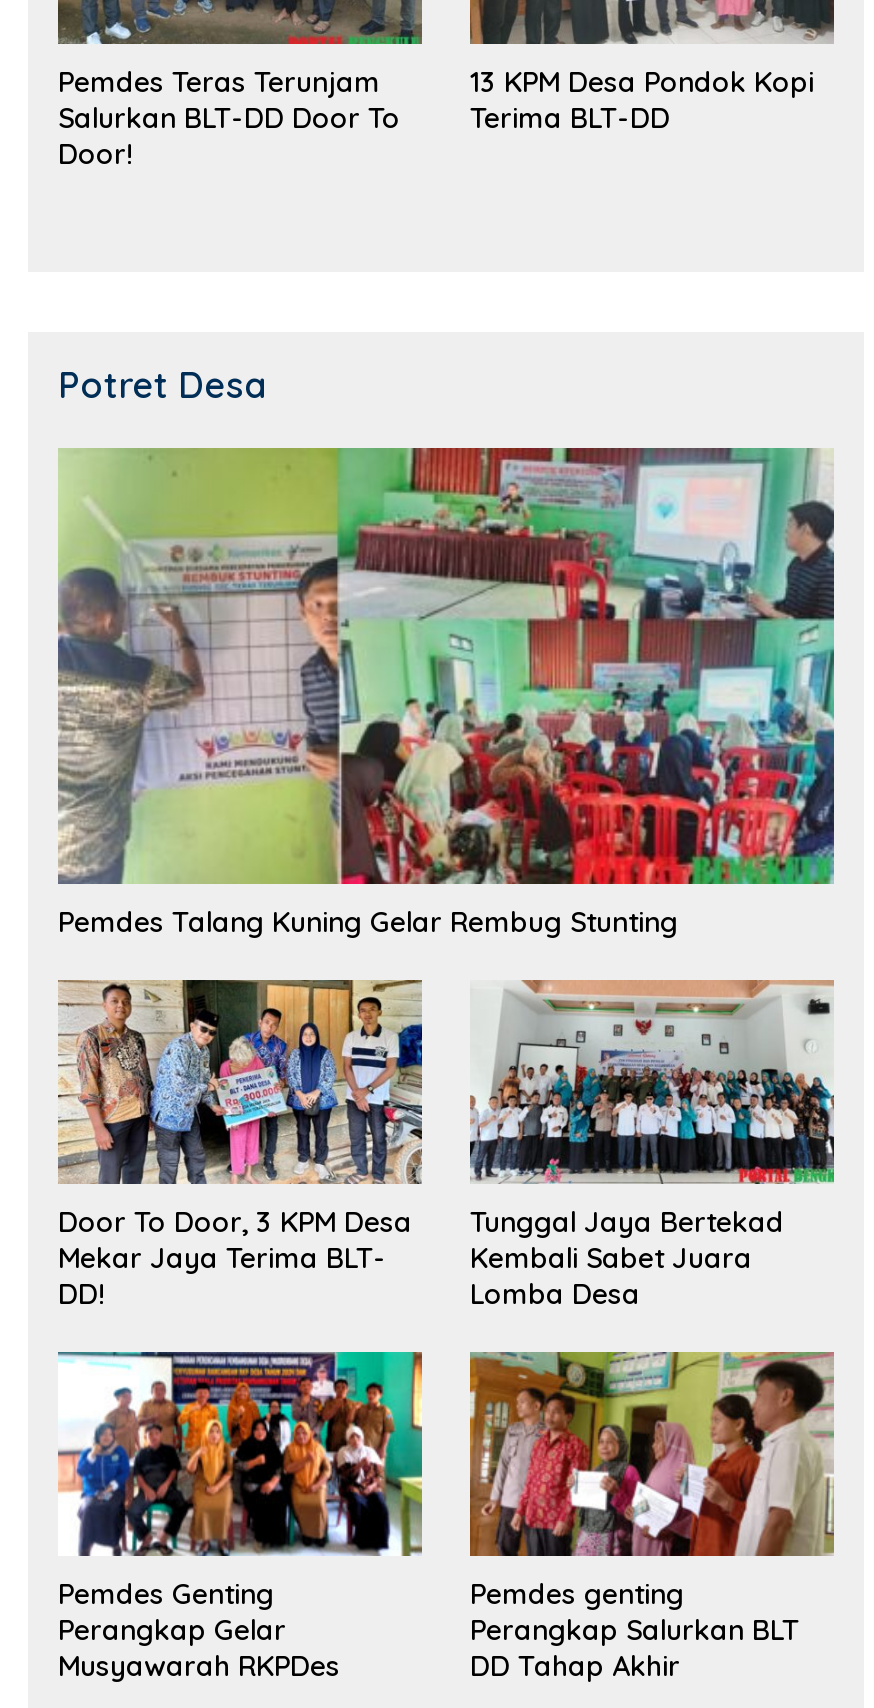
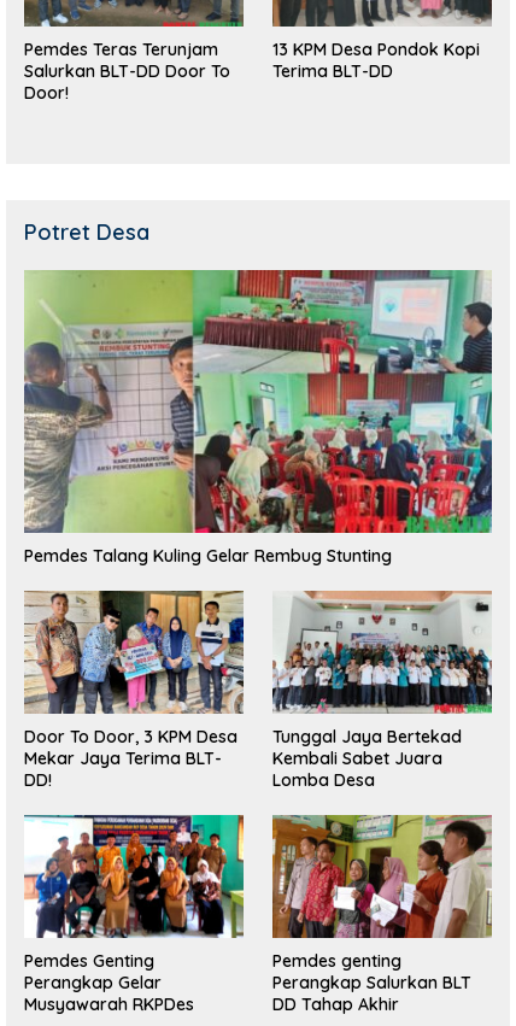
- Pemdes Talang Kuning Gelar Rembug Stunting
+ Pemdes Talang Kuling Gelar Rembug Stunting
